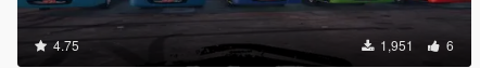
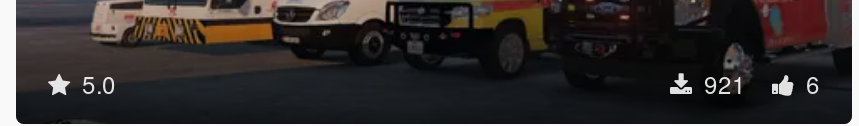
- 4.75
+ 5.0

- 1,951 6
+ 921 6
